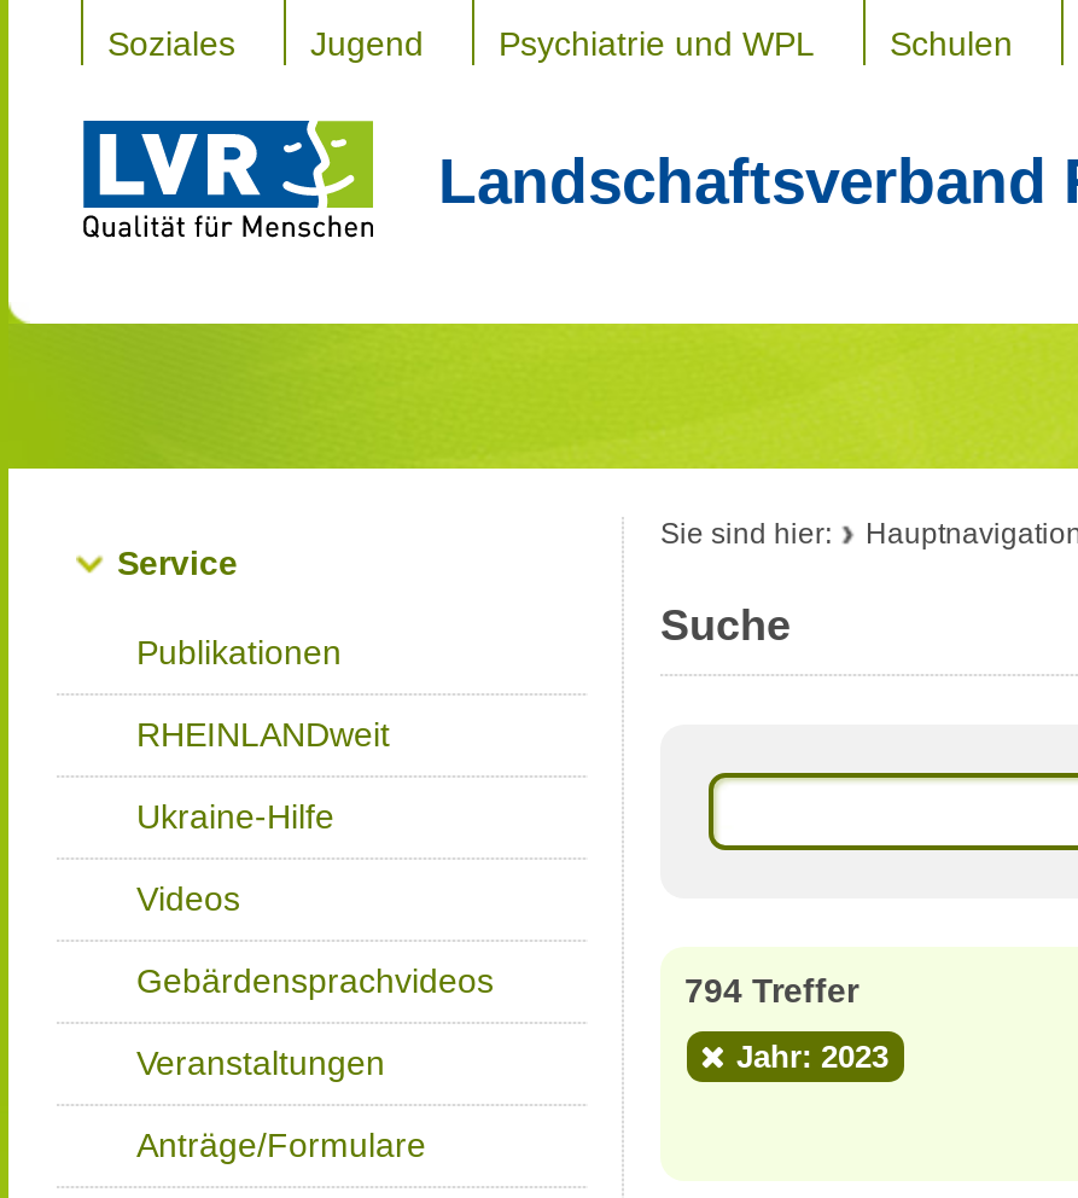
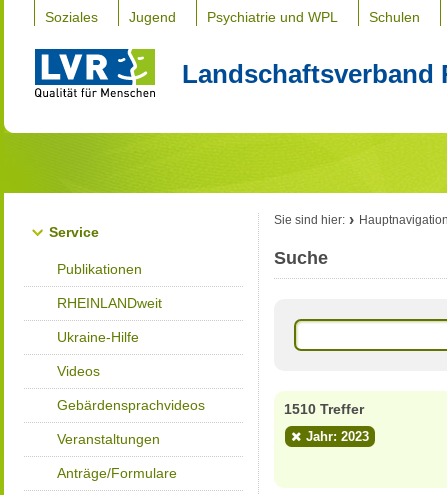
- 794 Treffer
+ 1510 Treffer
